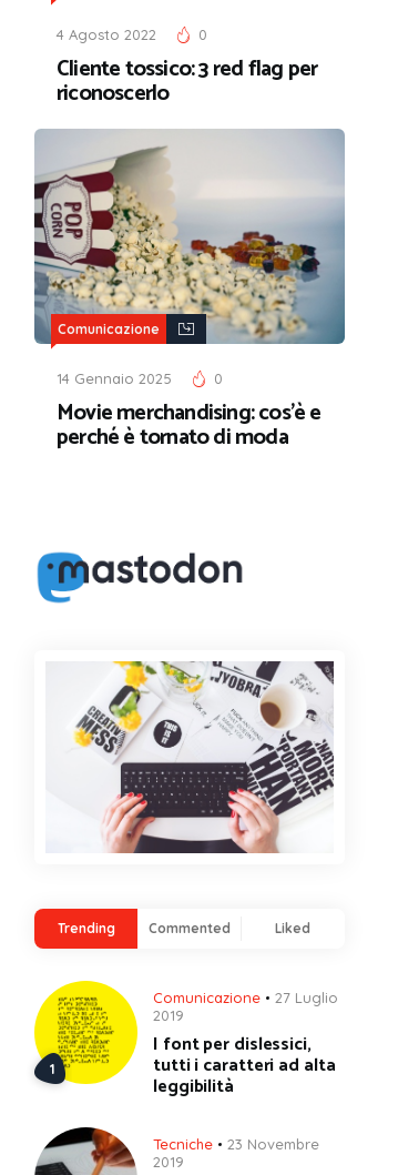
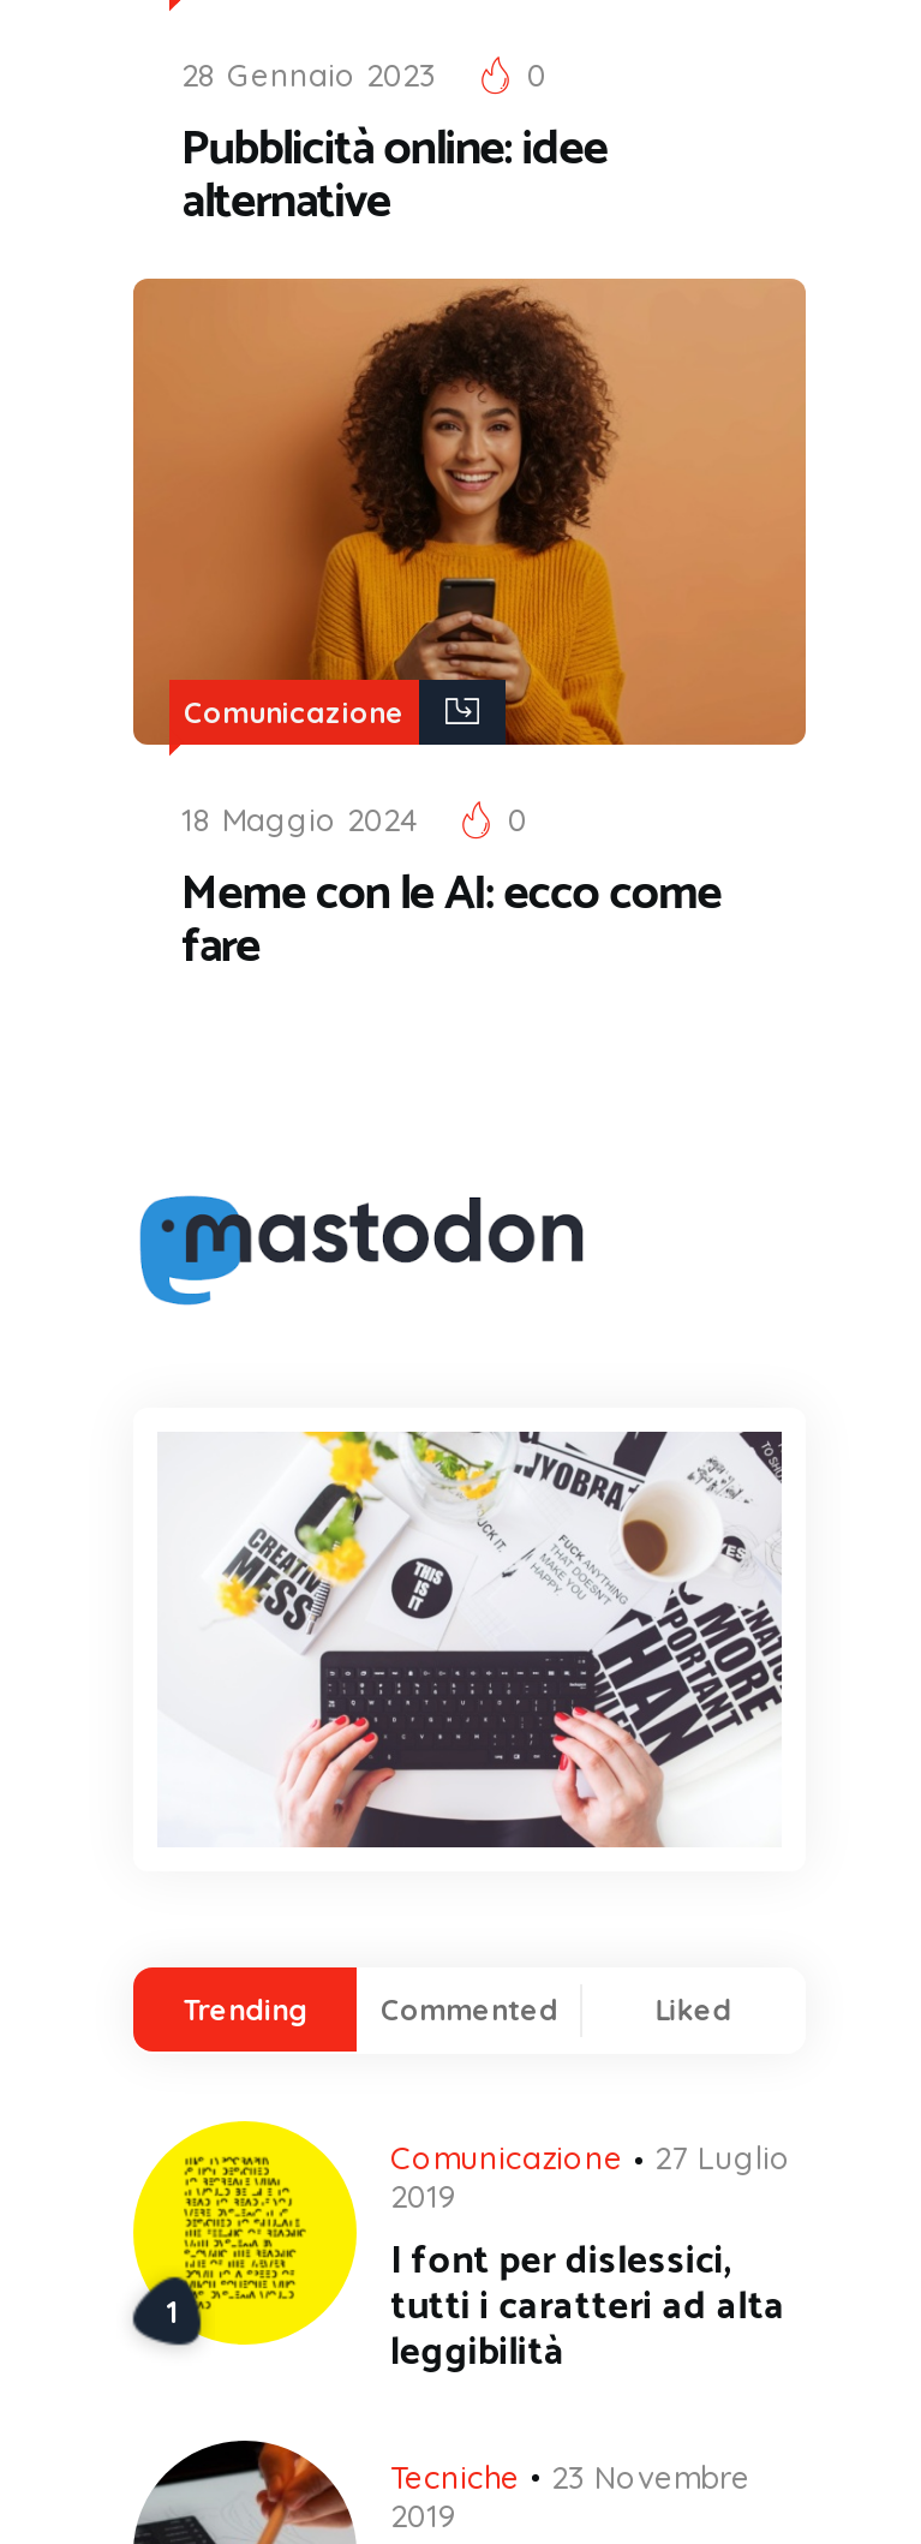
- 4 Agosto 2022
+ 28 Gennaio 2023

- Cliente tossico: 3 red flag per
- riconoscerlo
+ Pubblicità online: idee
+ alternative

- [image]
- 14 Gennaio 2025
+ [image]
+ 18 Maggio 2024

- Movie merchandising: cos’è e
- perché è tornato di moda
+ Meme con le AI: ecco come
+ fare
